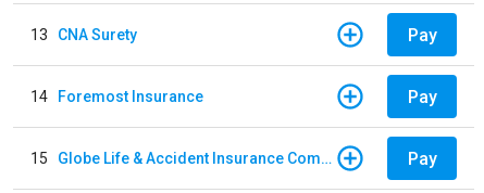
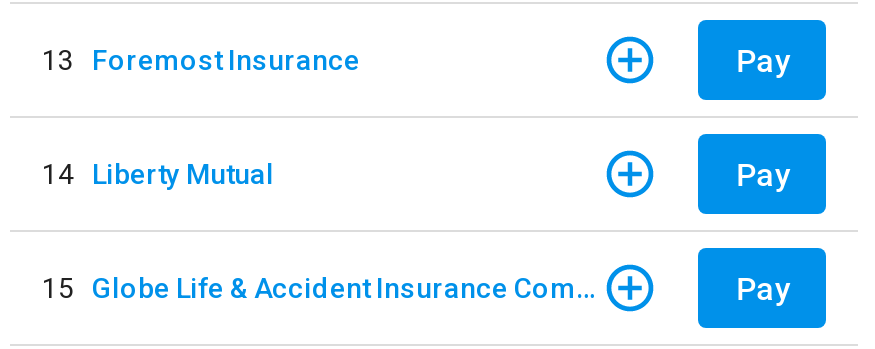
- 13 CNA Surety
+ 13 Foremost Insurance

- 14 Foremost Insurance
+ 14 Liberty Mutual
